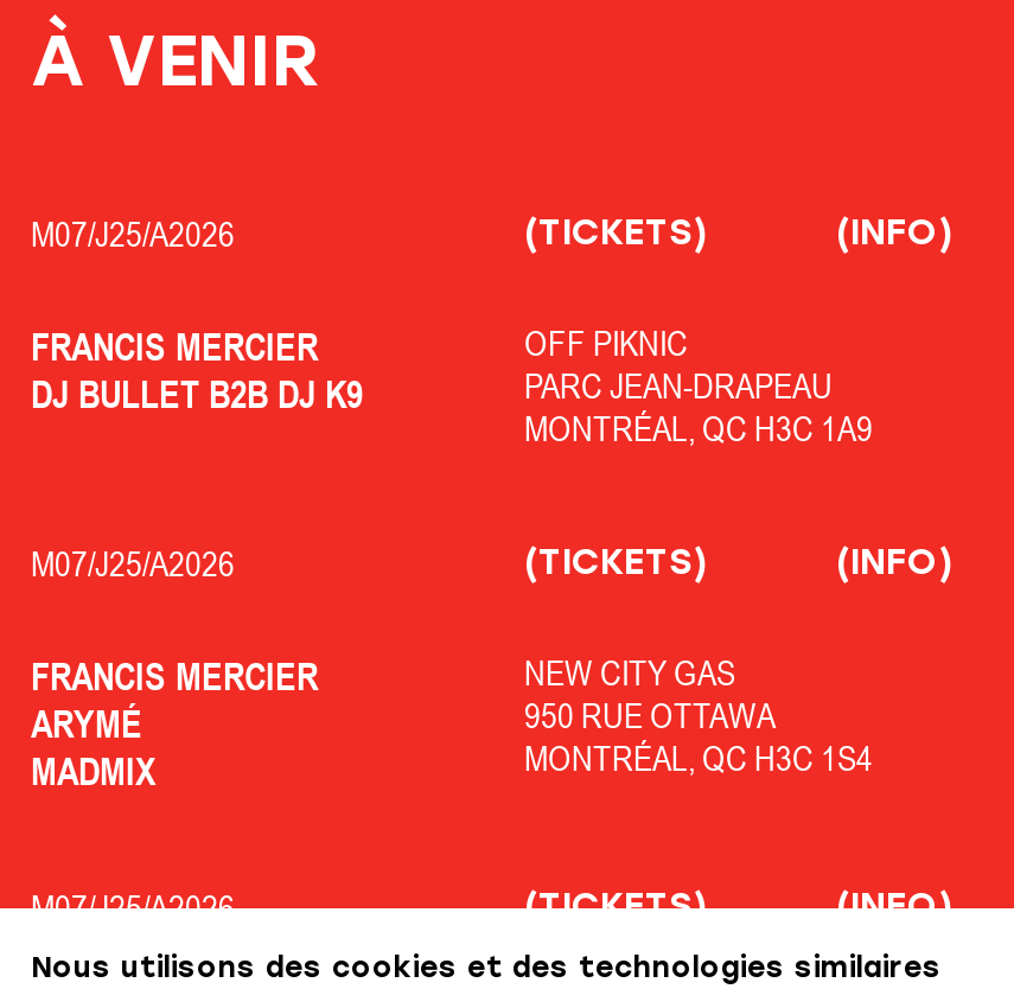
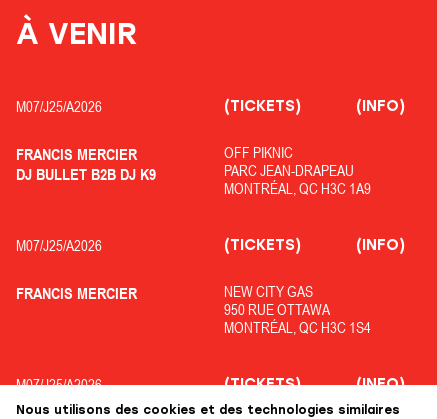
- ARYMÉ
- MADMIX
